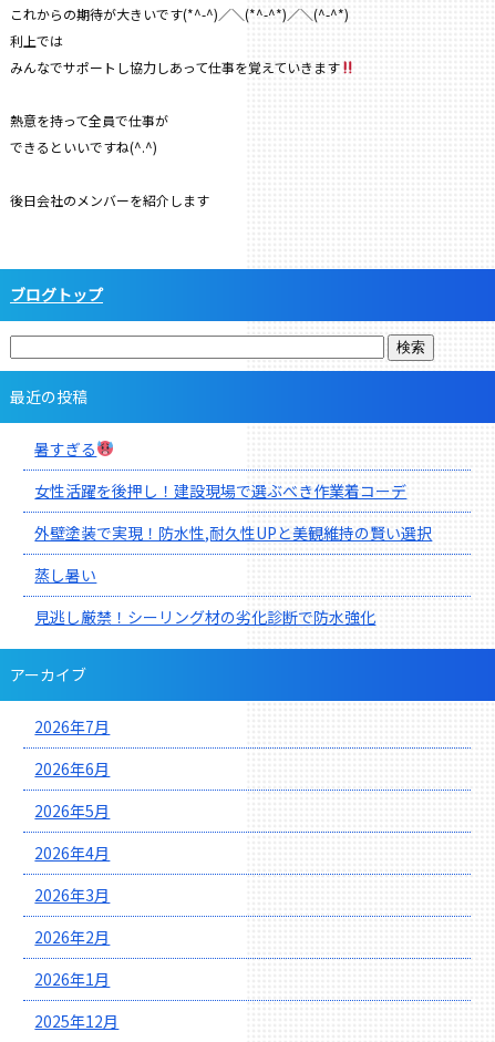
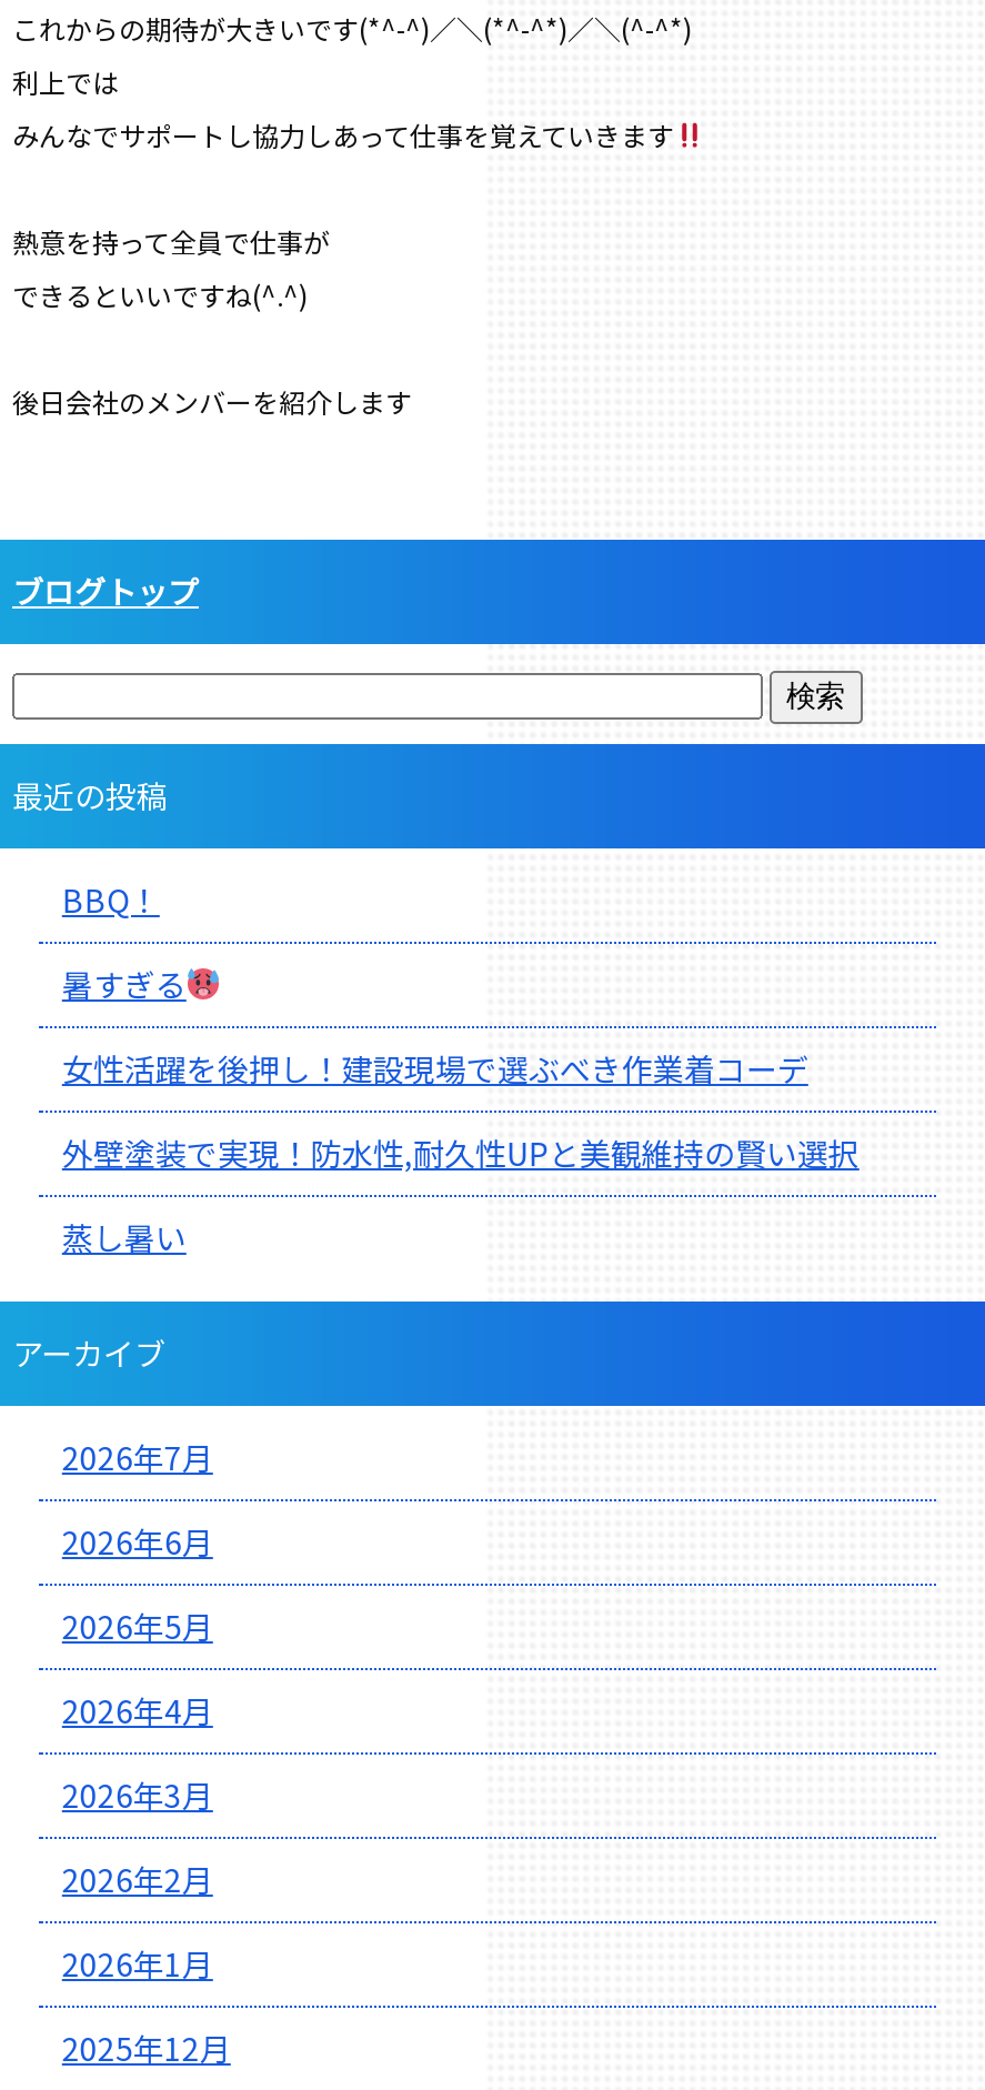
+ BBQ！

moved down: 暑すぎる | 女性活躍を後押し！建設現場で選ぶべき作業着コーデ | 外壁塗装で実現！防水性,耐久性UPと美観維持の賢い選択 | 蒸し暑い

- 見逃し厳禁！シーリング材の劣化診断で防水強化
